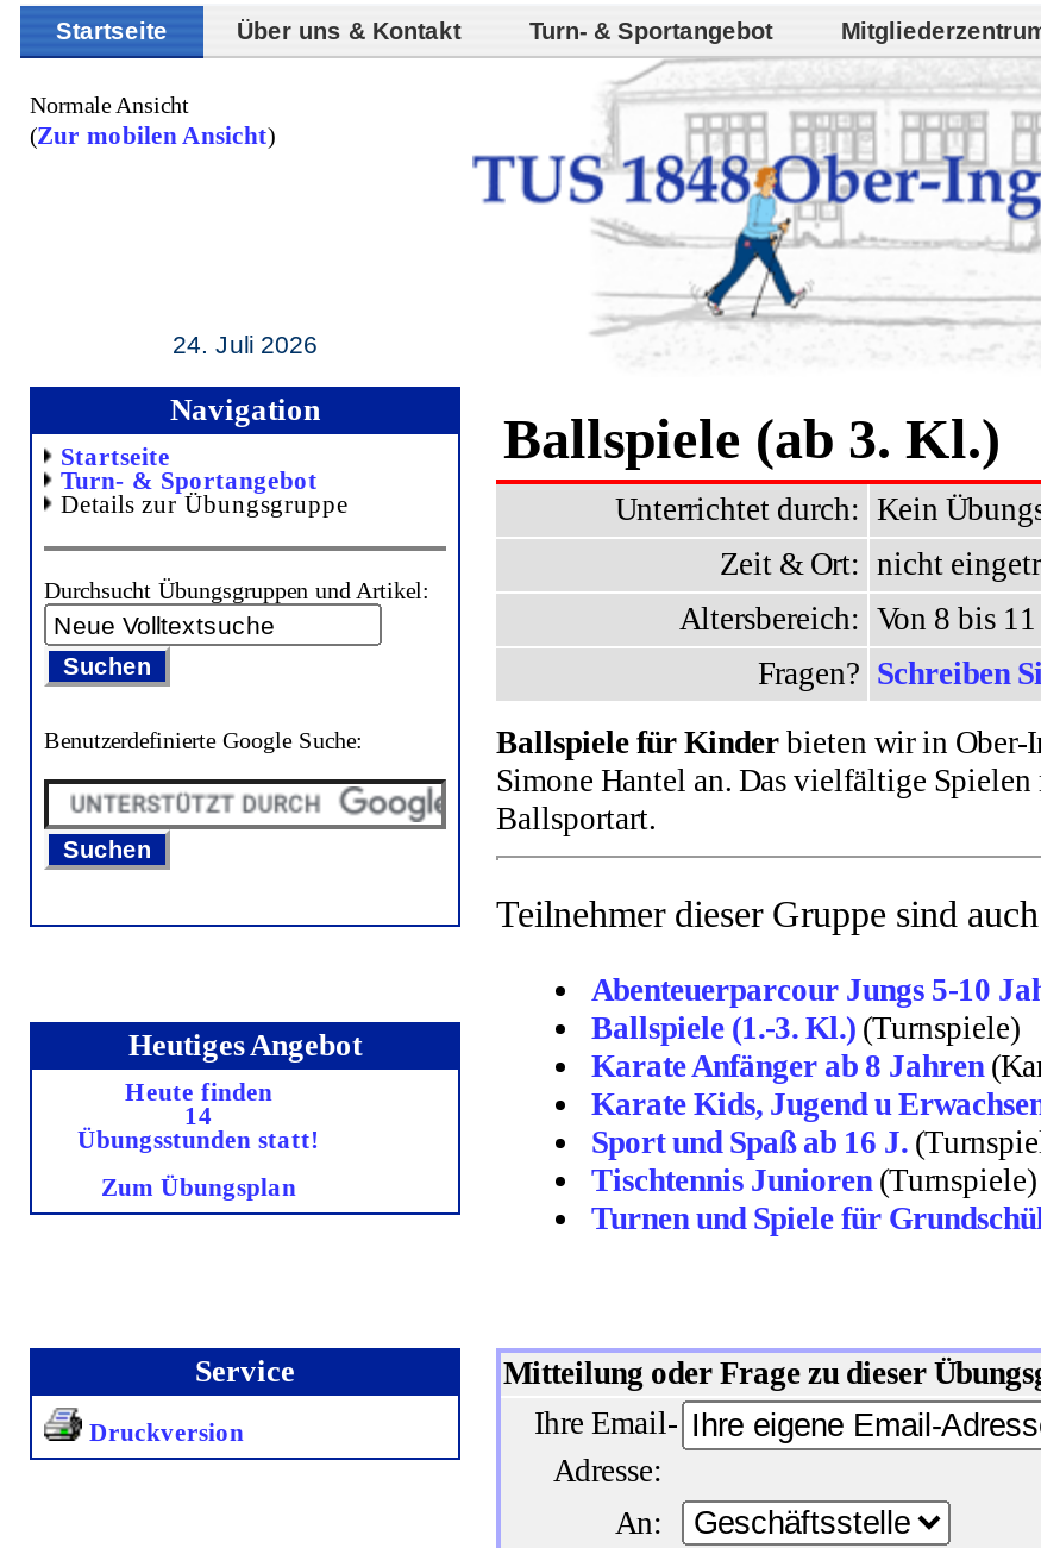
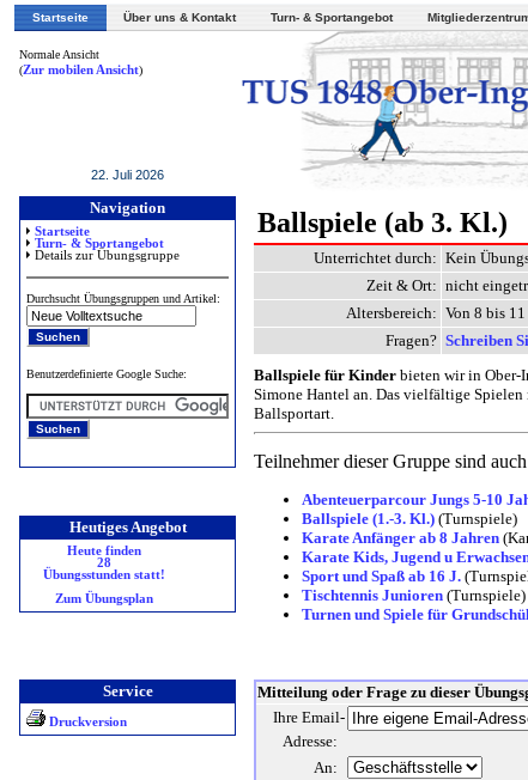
- 24. Juli 2026
+ 22. Juli 2026

- 14
+ 28
